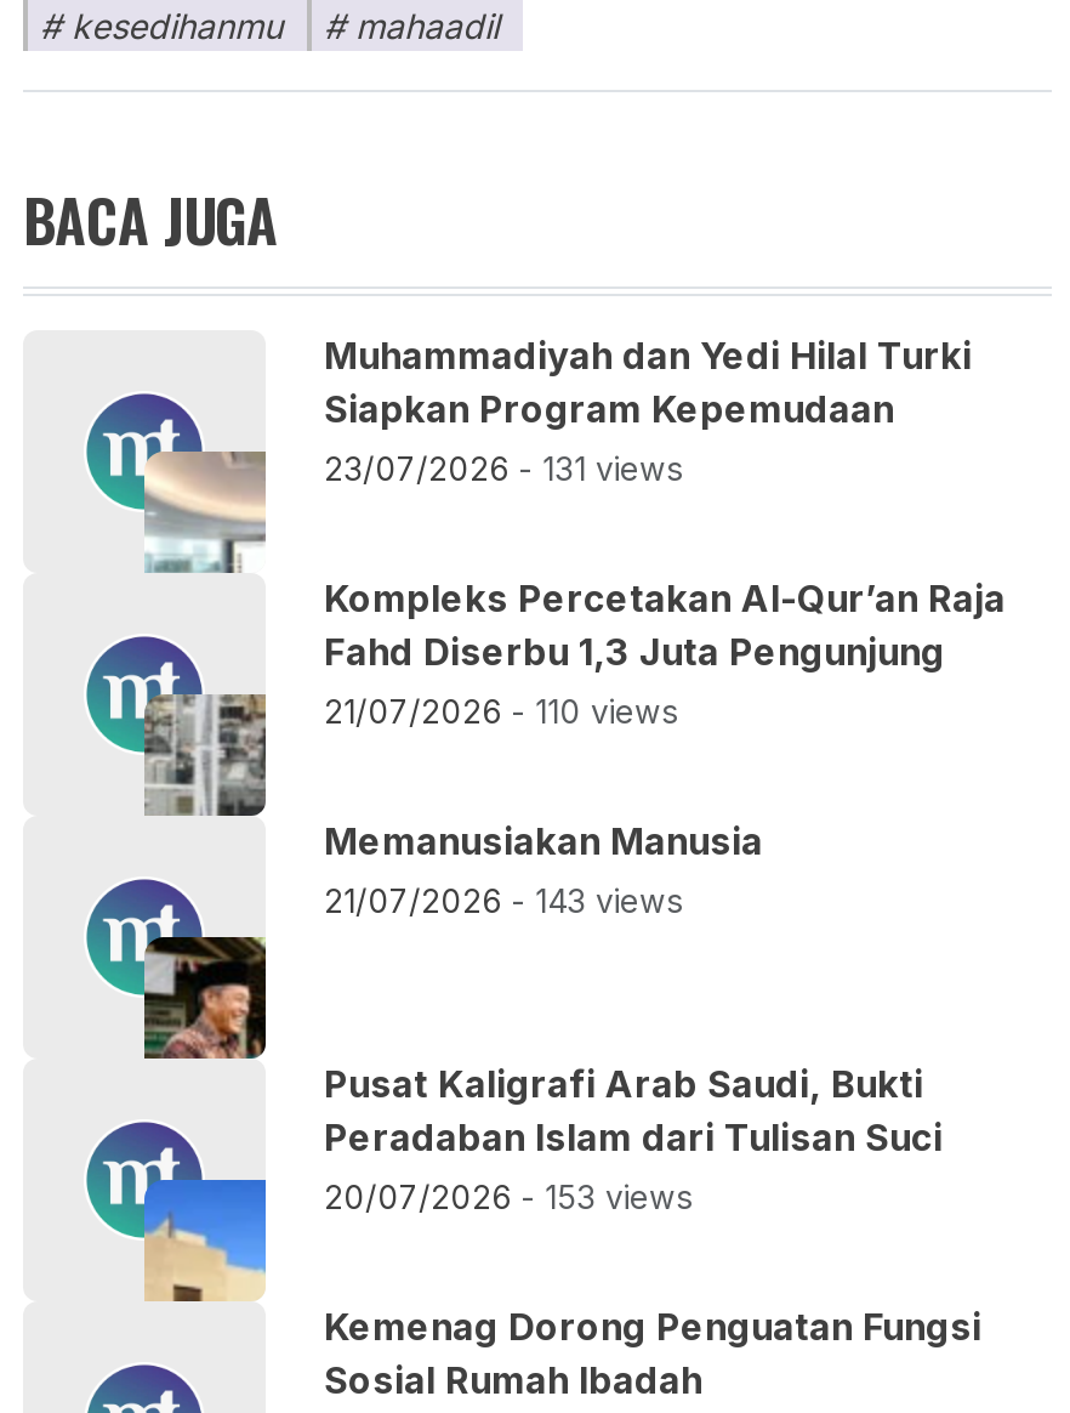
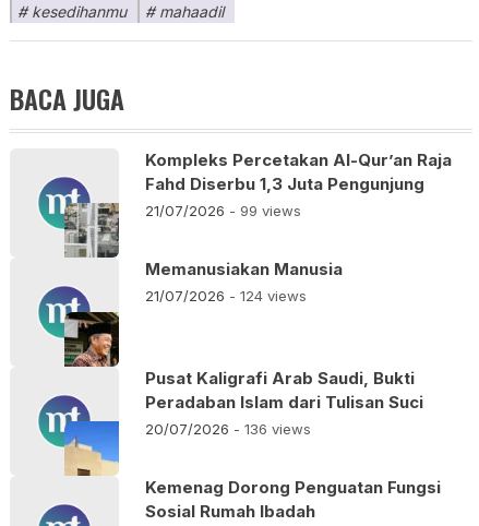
- [image]
- Muhammadiyah dan Yedi Hilal Turki
- Siapkan Program Kepemudaan
- 23/07/2026 - 131 views

- 21/07/2026 - 110 views
+ 21/07/2026 - 99 views

- 21/07/2026 - 143 views
+ 21/07/2026 - 124 views

- 20/07/2026 - 153 views
+ 20/07/2026 - 136 views
